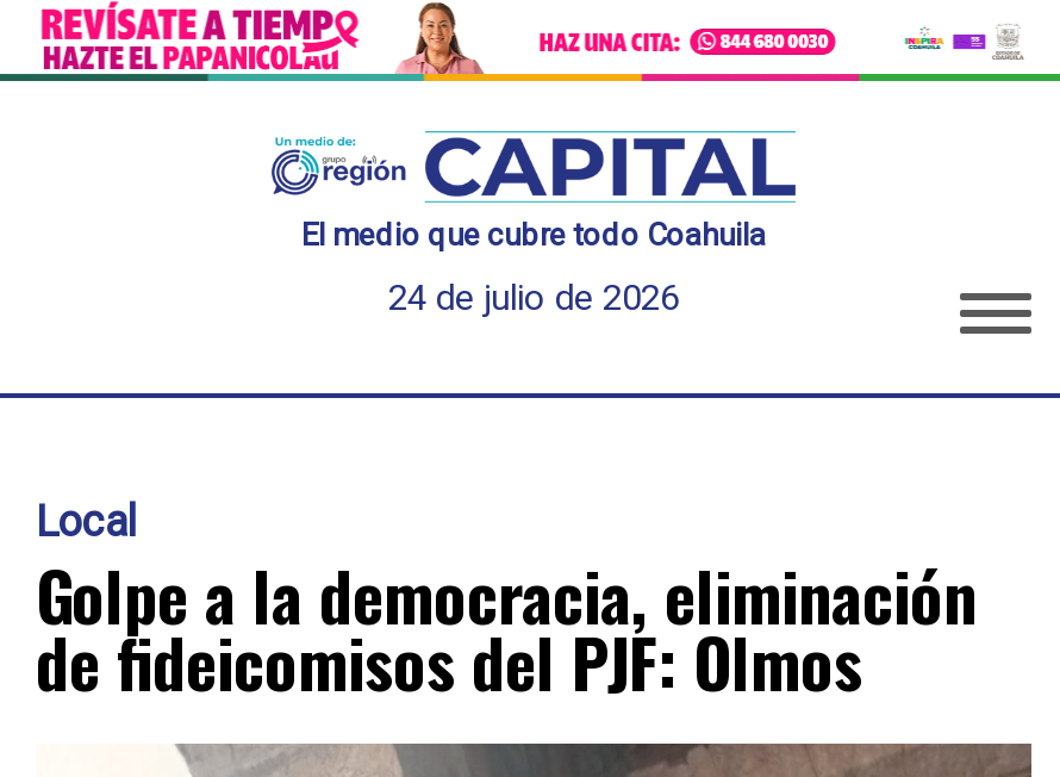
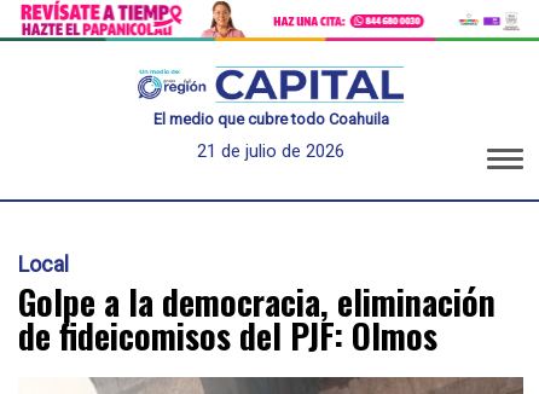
- 24 de julio de 2026
+ 21 de julio de 2026
